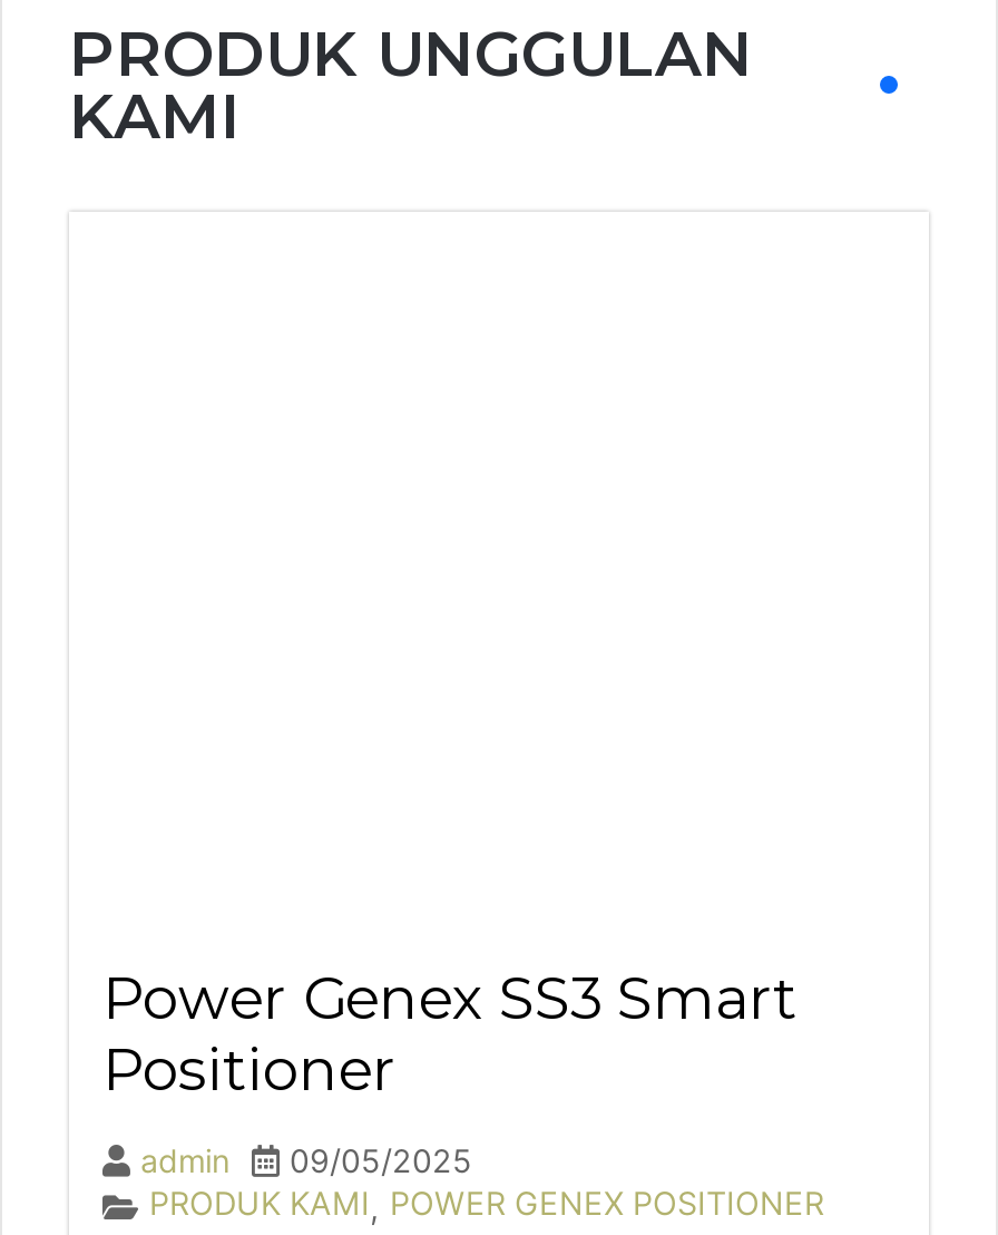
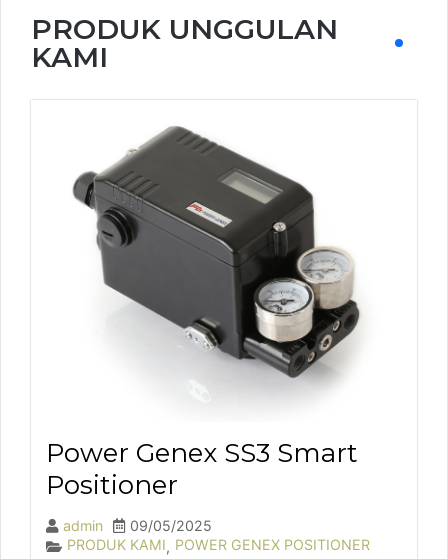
+ [image]
